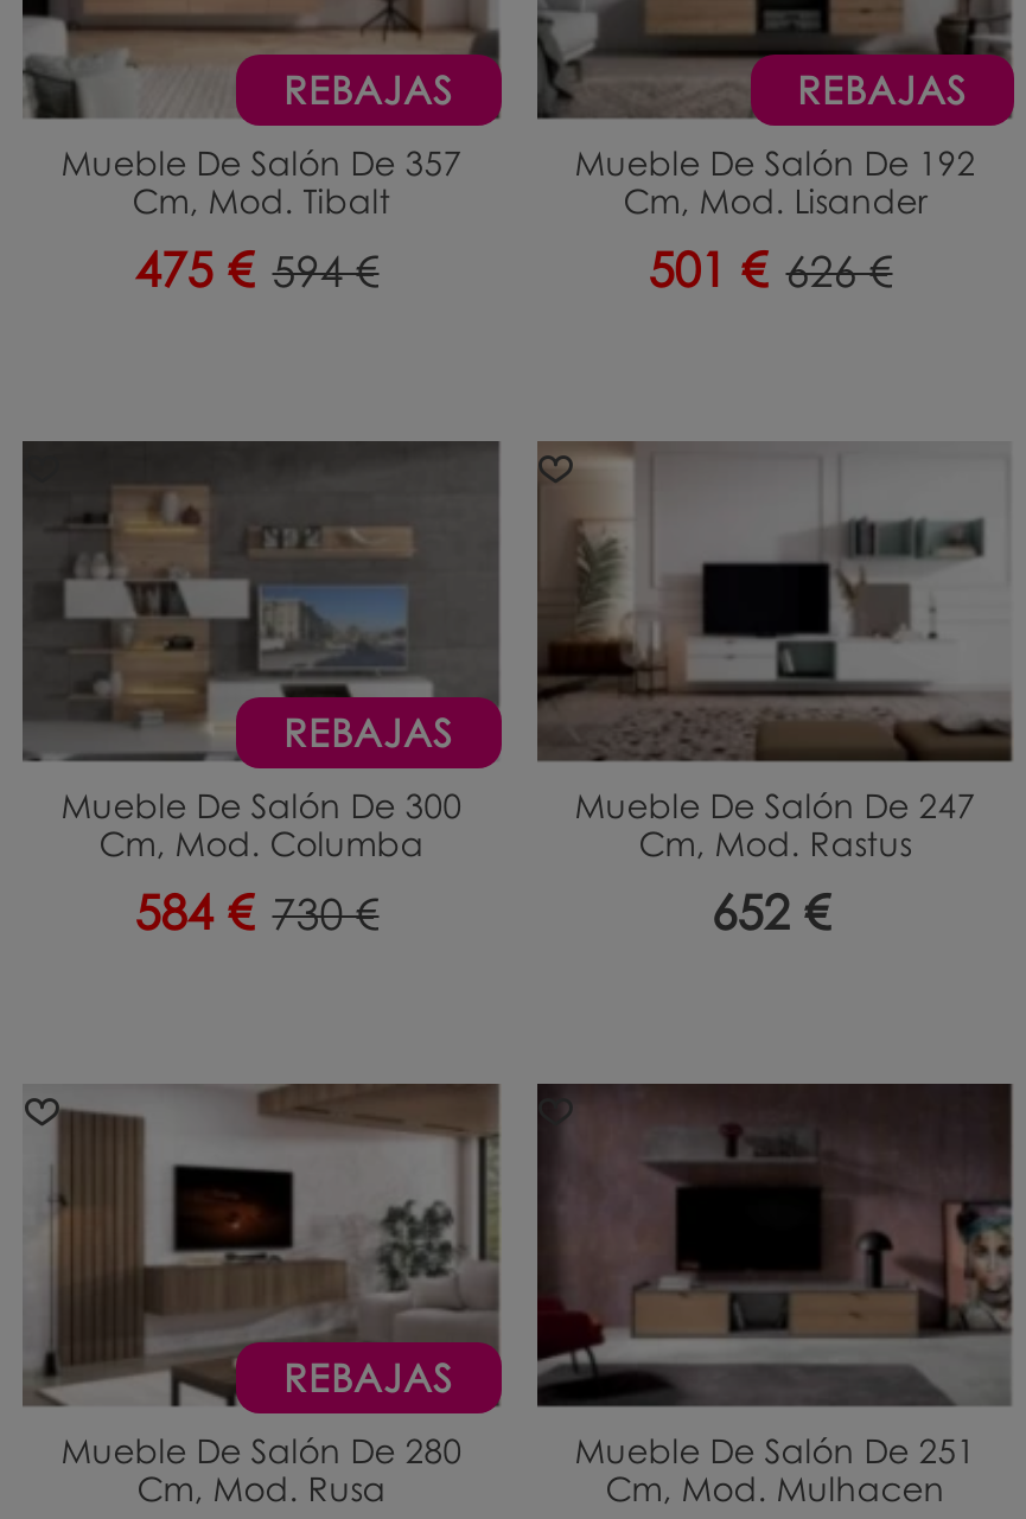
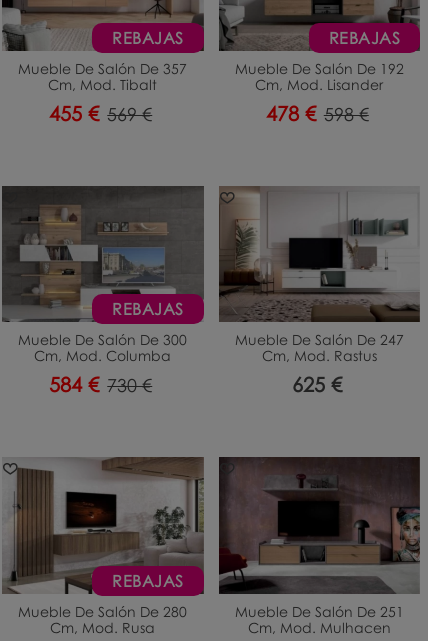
- 475 € 594 €
+ 455 € 569 €

- 501 € 626 €
+ 478 € 598 €

- 652 €
+ 625 €
